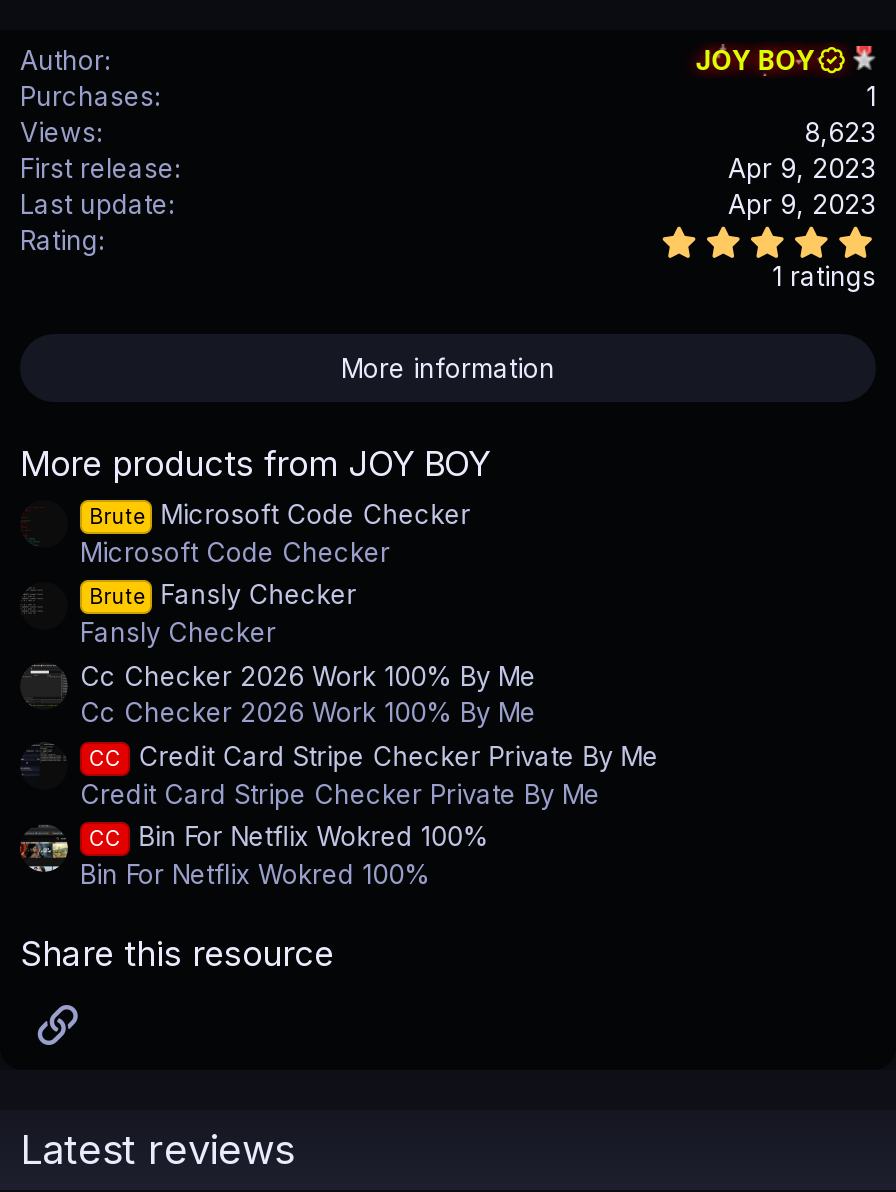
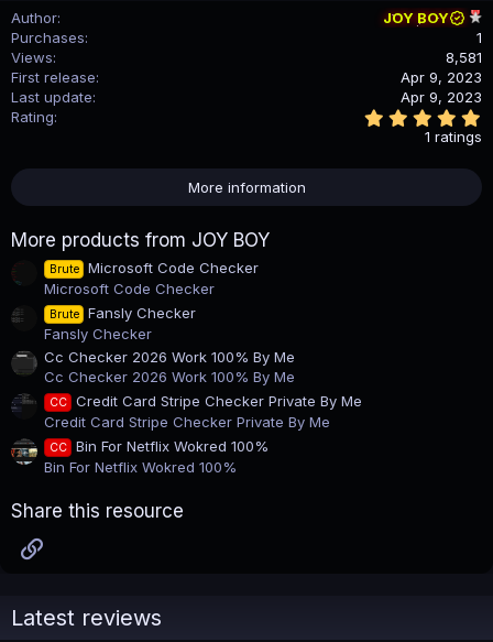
- 8,623
+ 8,581
